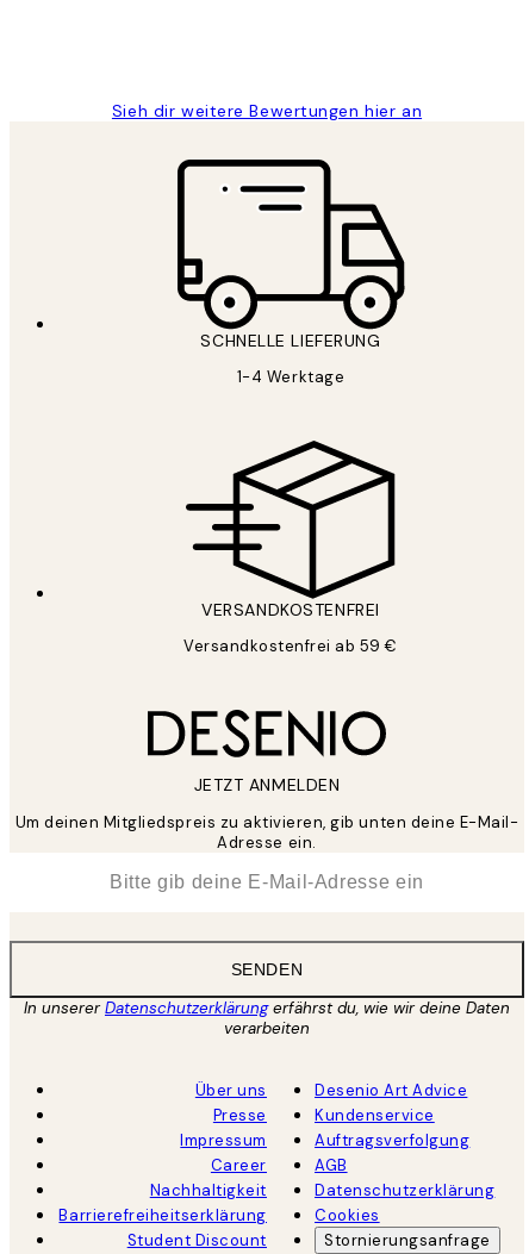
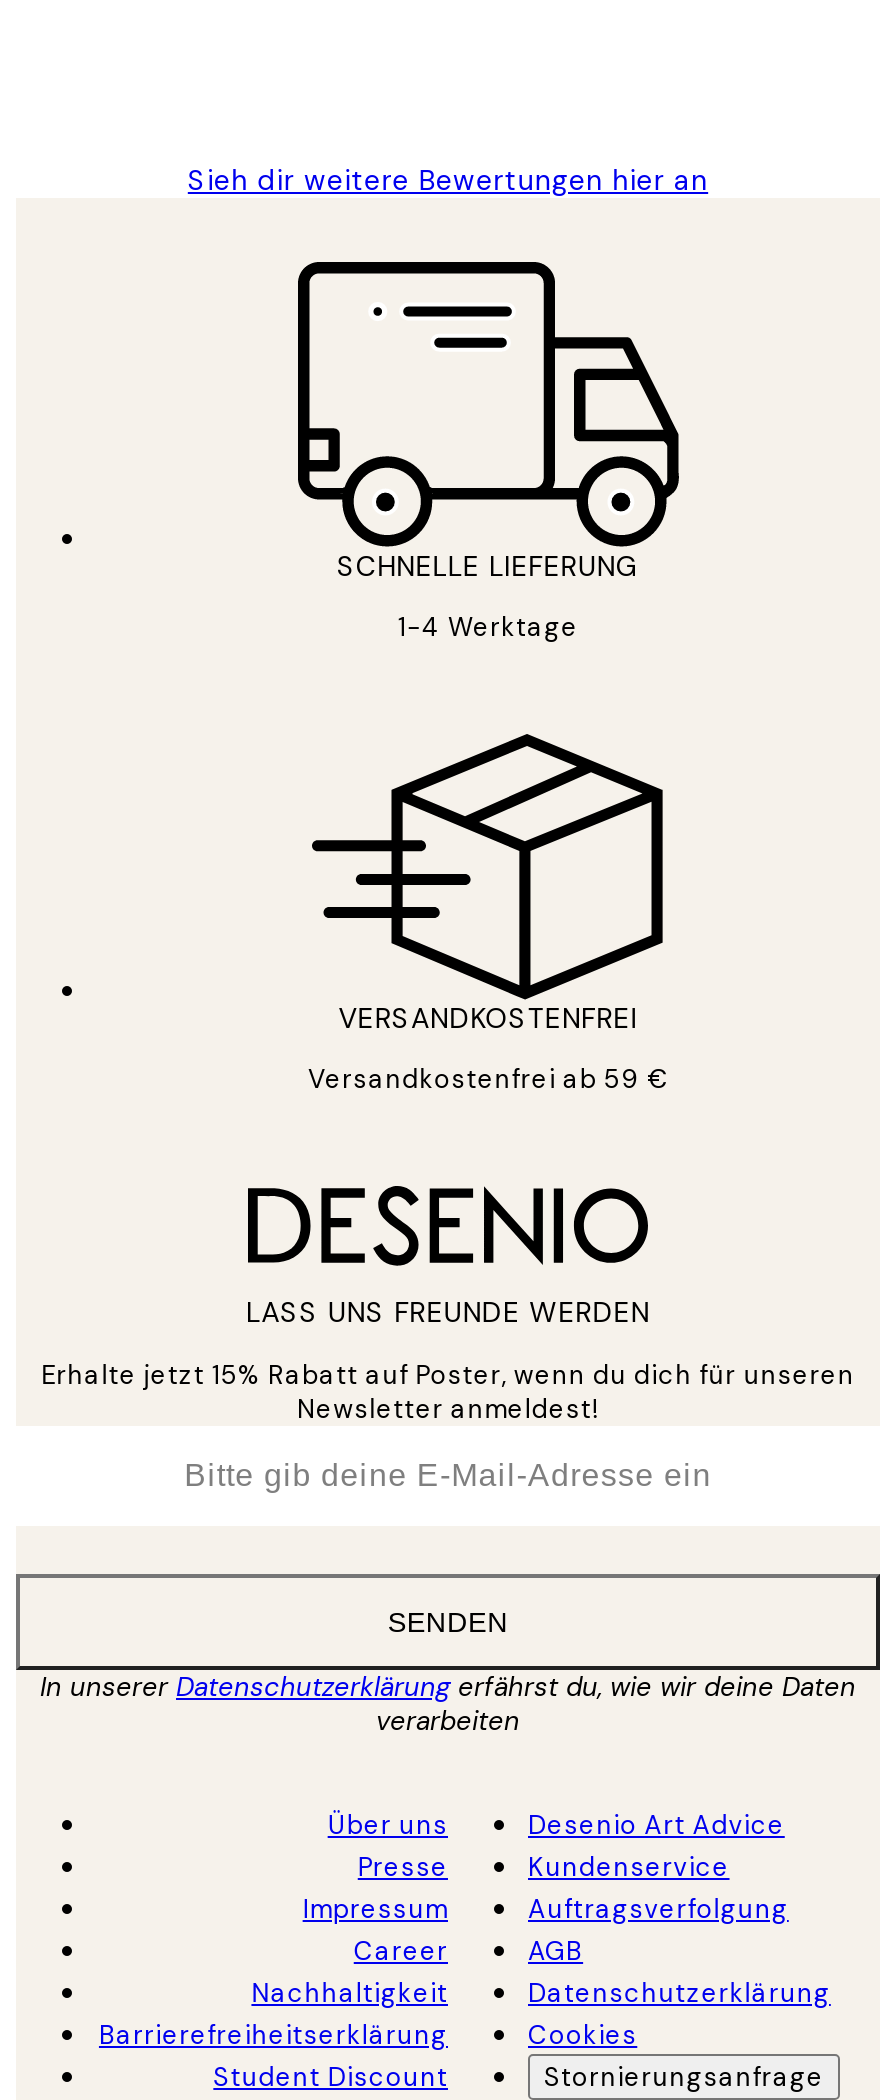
- JETZT ANMELDEN
+ LASS UNS FREUNDE WERDEN

- Um deinen Mitgliedspreis zu aktivieren, gib unten deine E-Mail-
- Adresse ein.
+ Erhalte jetzt 15% Rabatt auf Poster, wenn du dich für unseren
+ Newsletter anmeldest!
